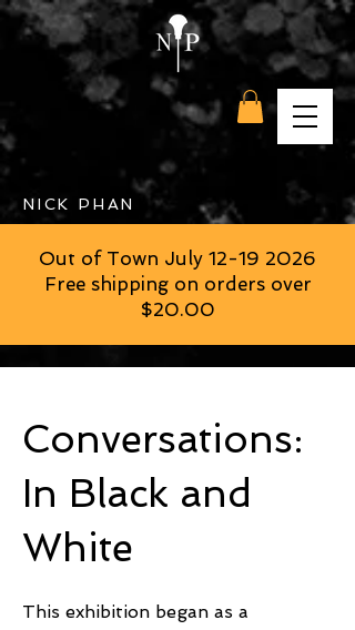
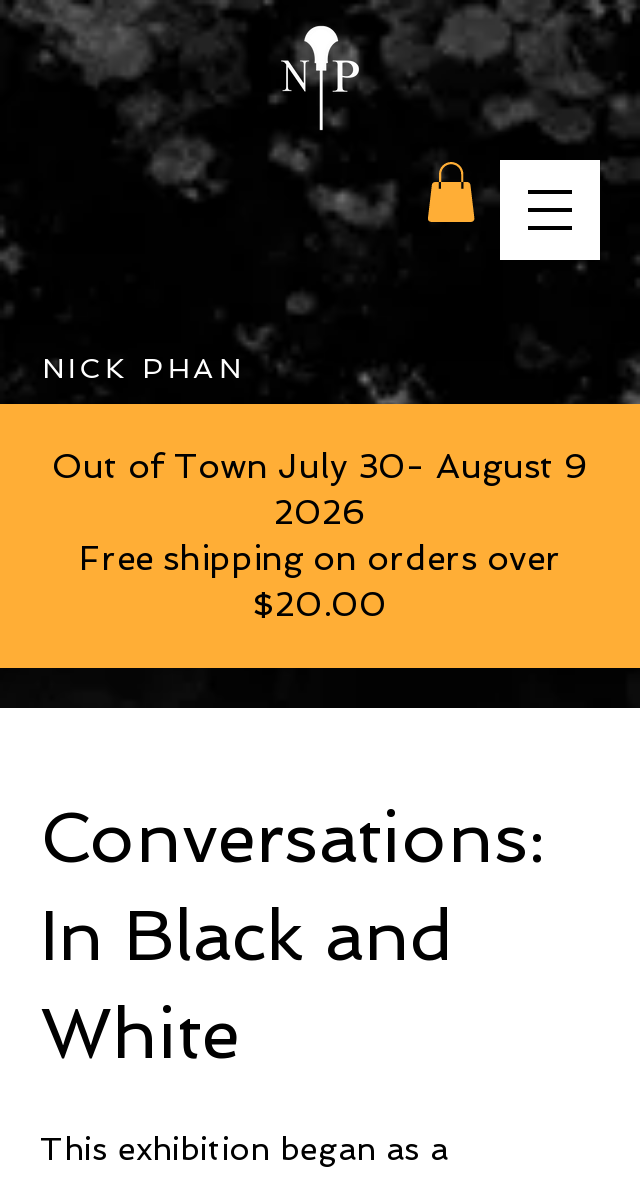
- Out of Town July 12-19 2026
+ Out of Town July 30- August 9
+ 2026
